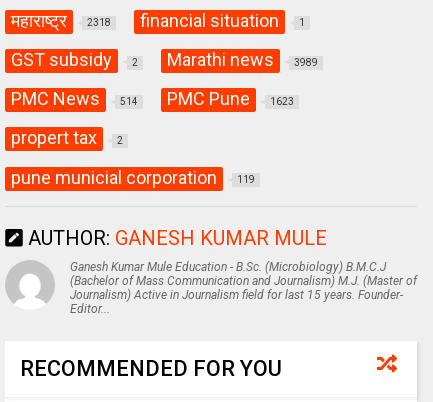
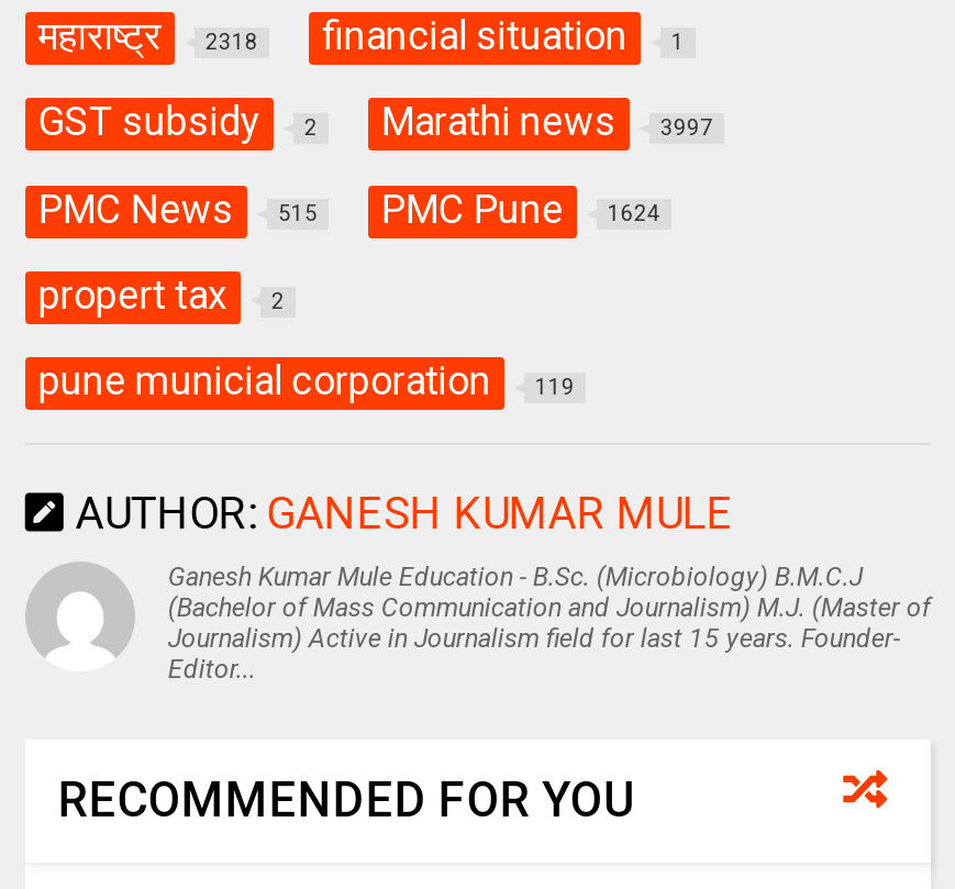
- Marathi news 3989
+ Marathi news 3997

- PMC News 514
+ PMC News 515

- PMC Pune 1623
+ PMC Pune 1624
